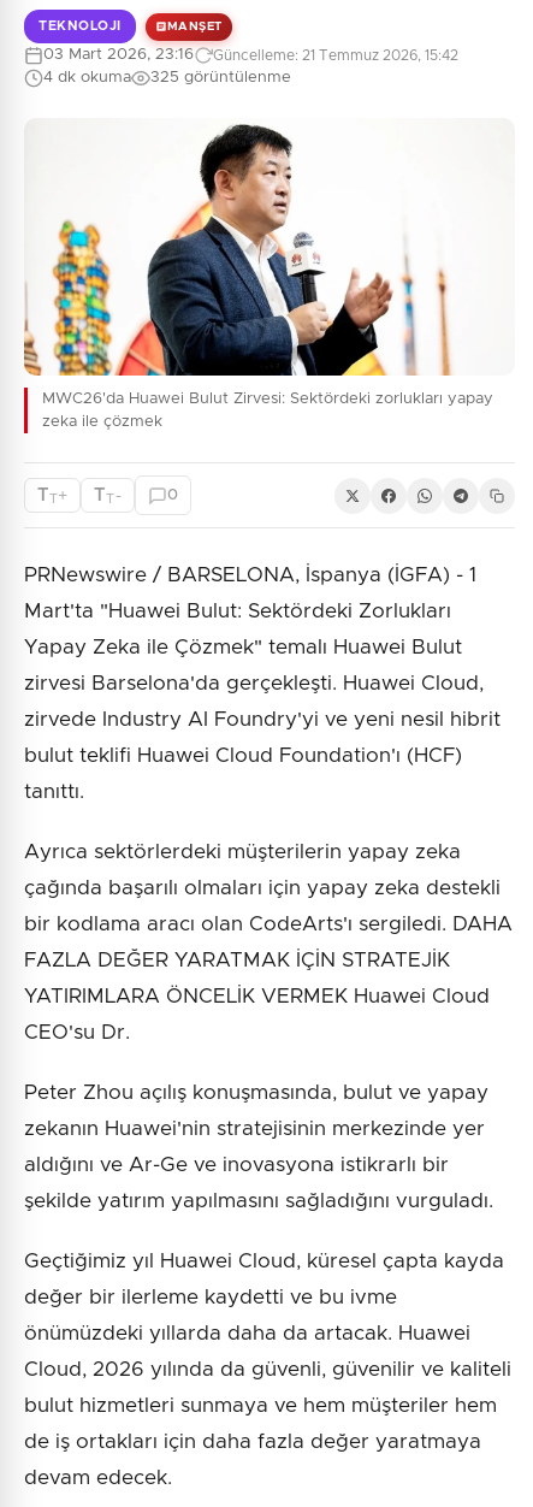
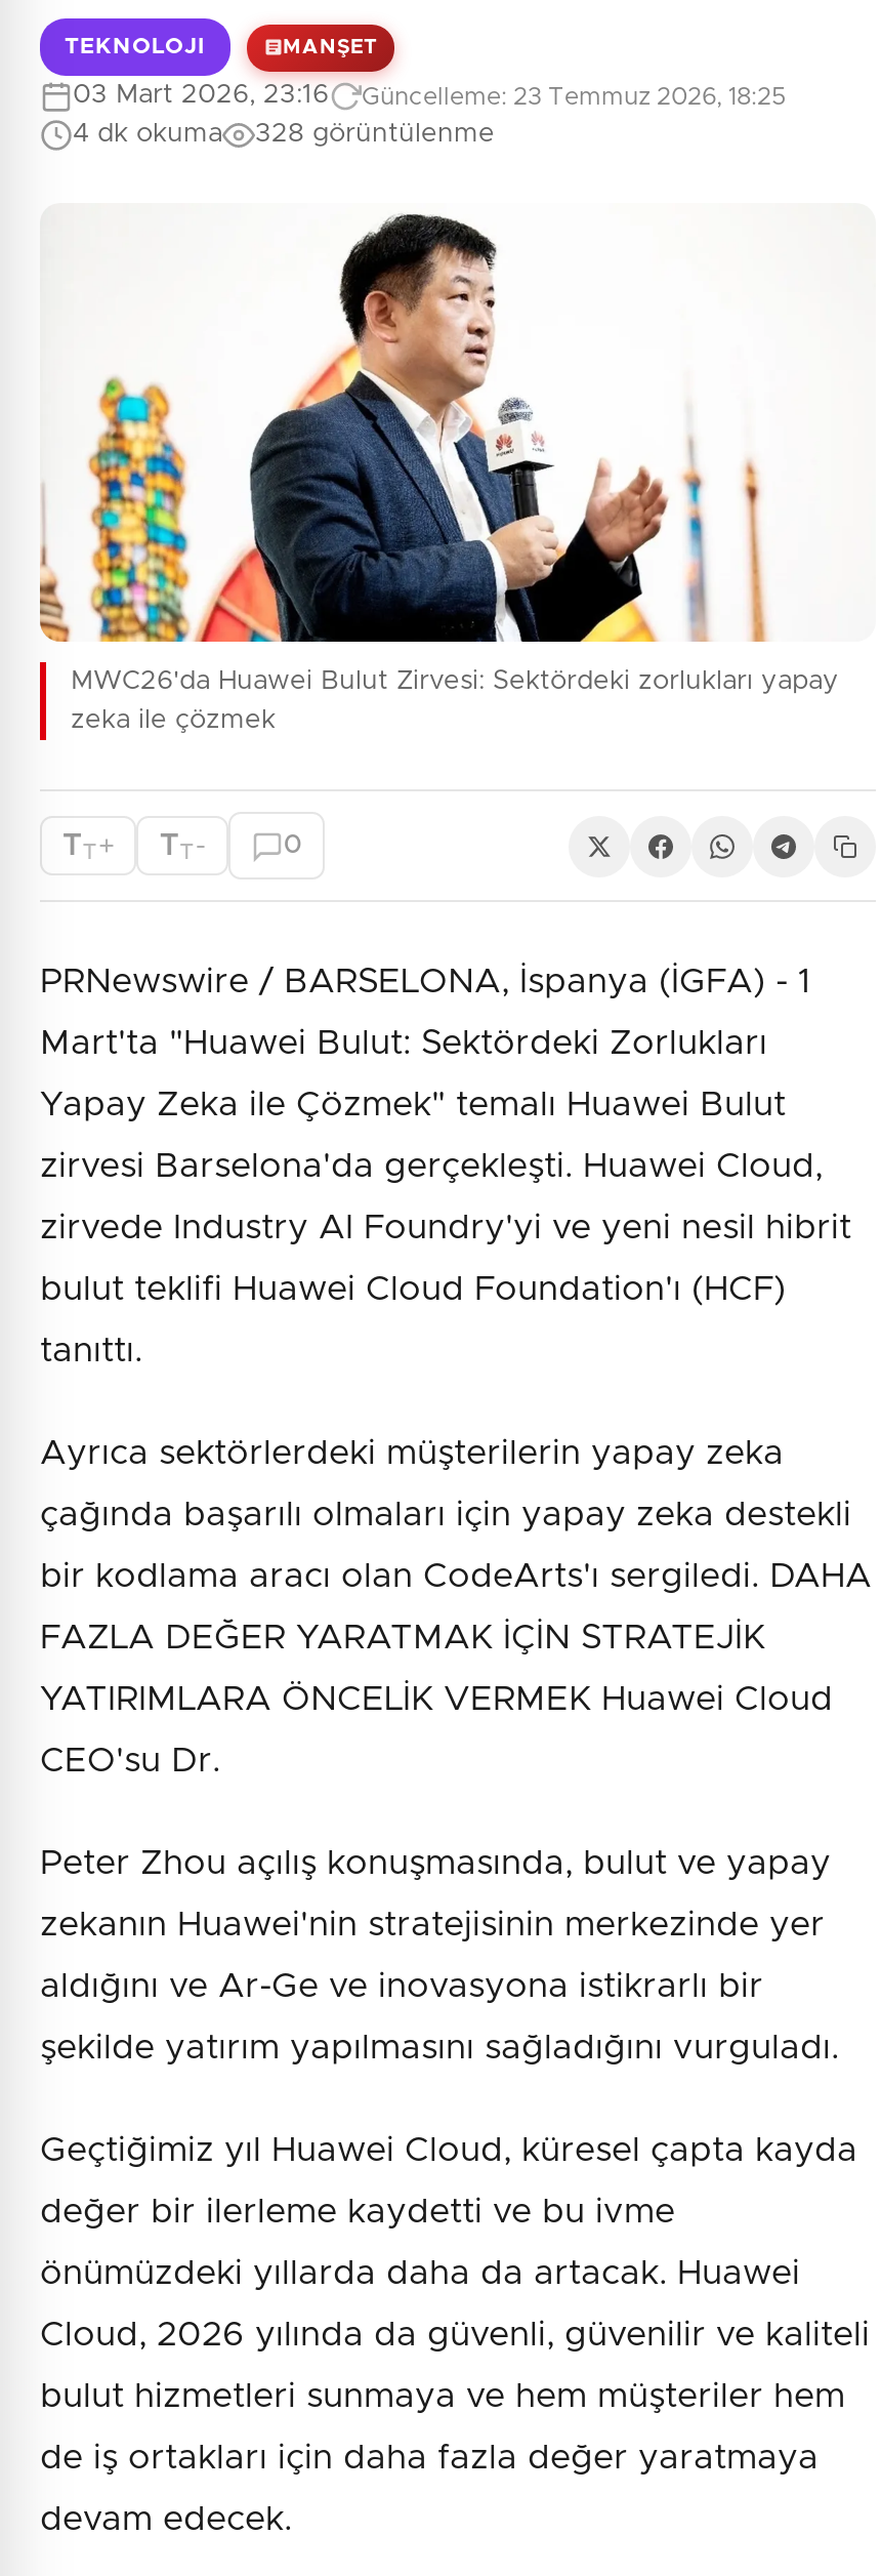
- Güncelleme: 21 Temmuz 2026, 15:42
+ Güncelleme: 23 Temmuz 2026, 18:25

- 325 görüntülenme
+ 328 görüntülenme
